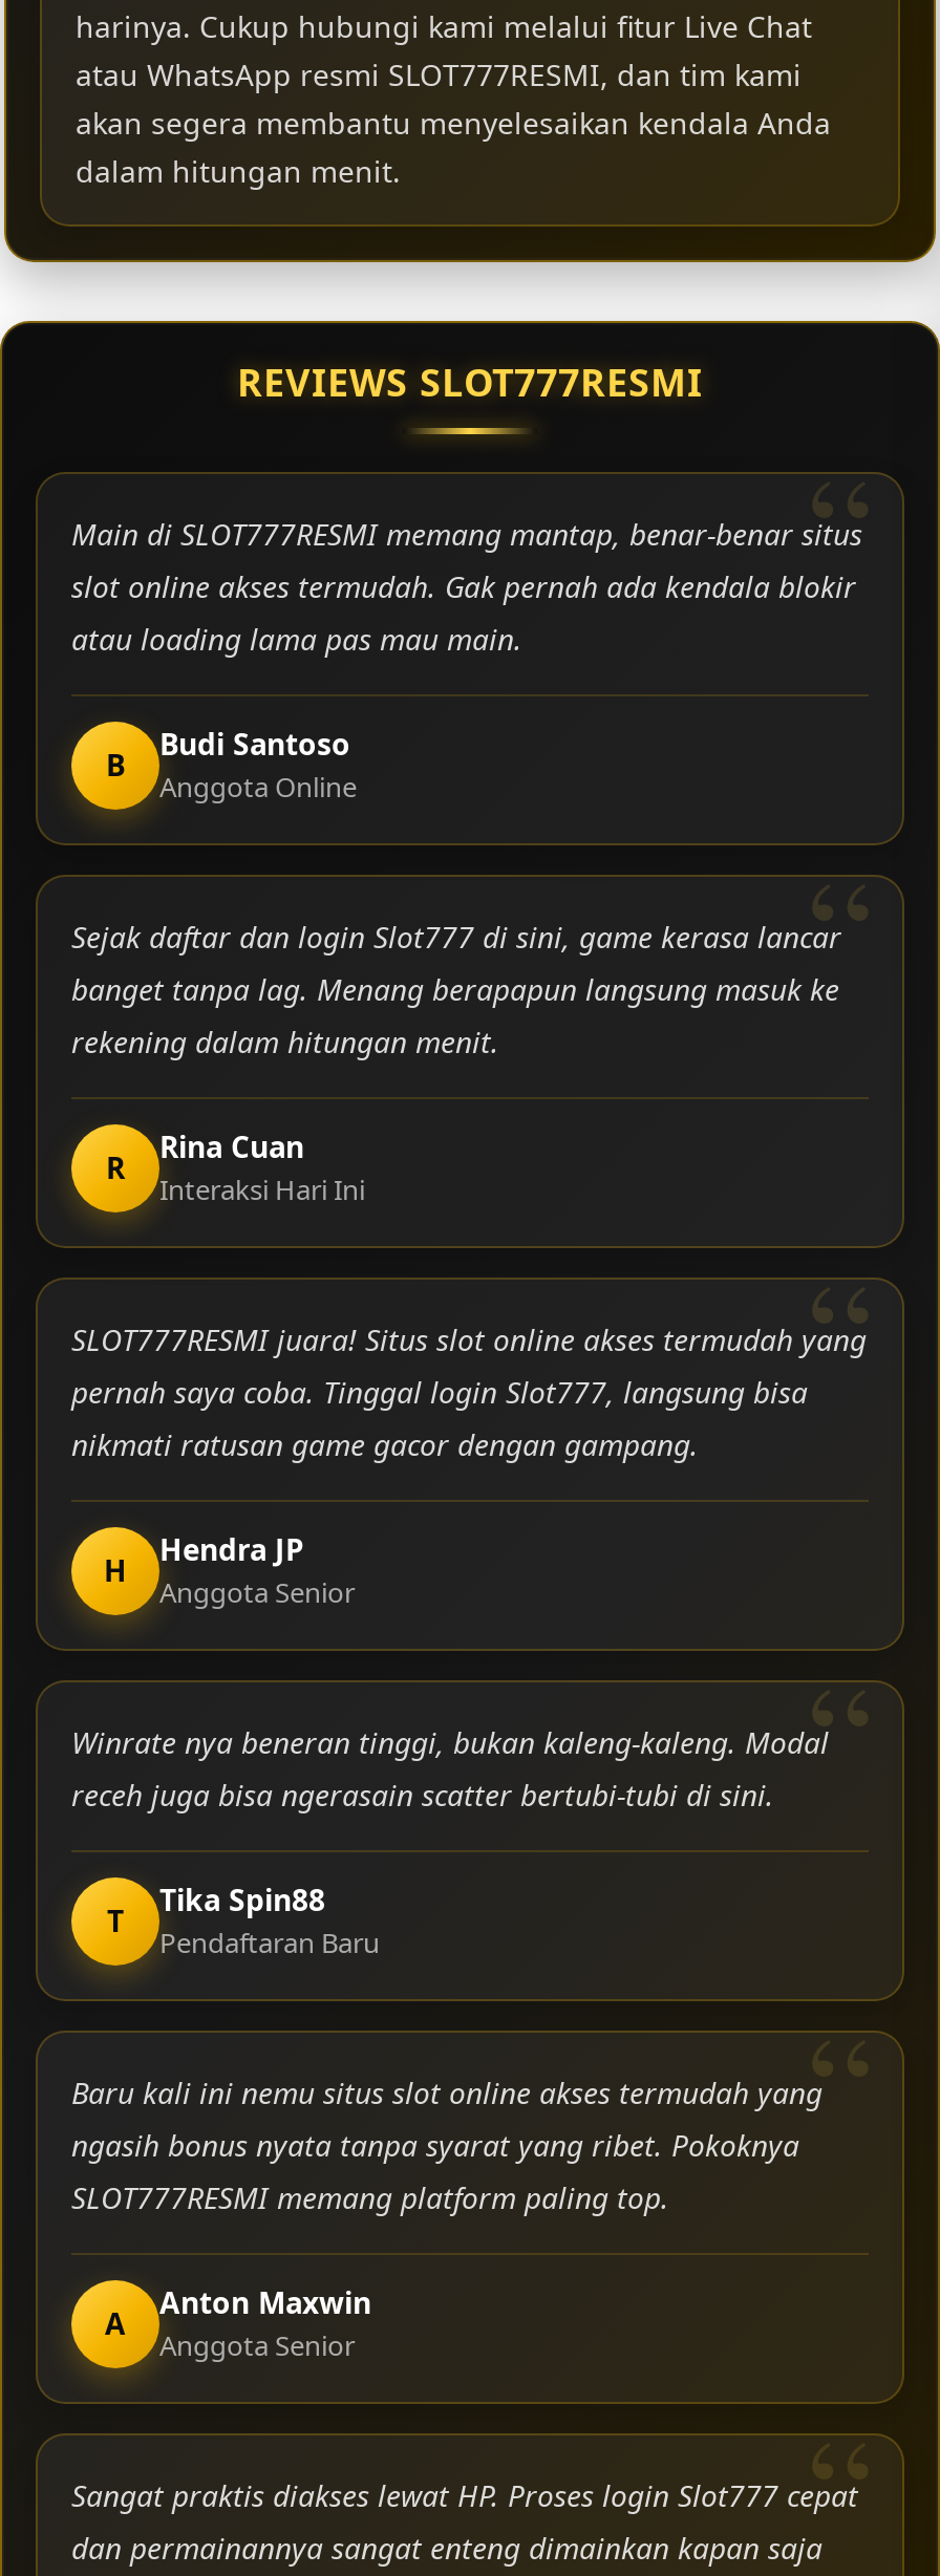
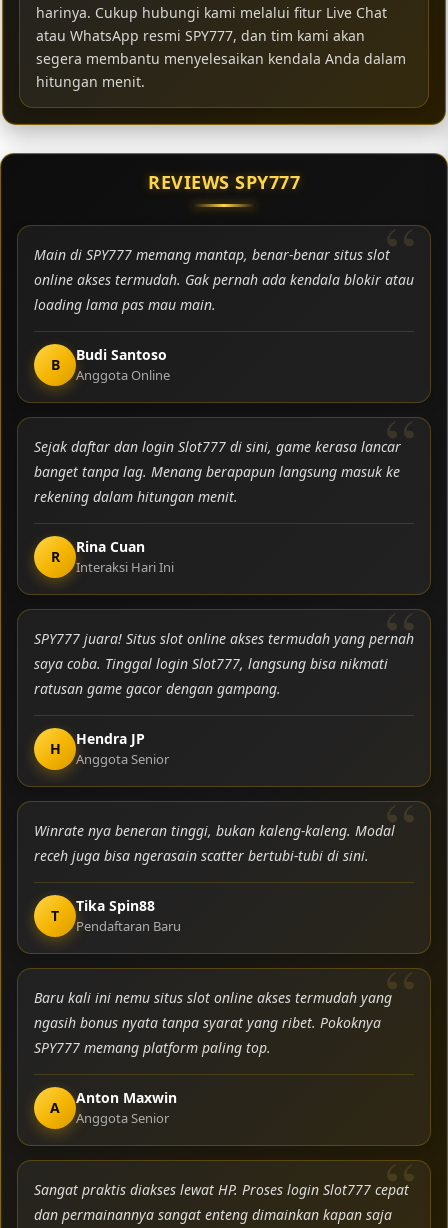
- atau WhatsApp resmi SLOT777RESMI, dan tim kami
- akan segera membantu menyelesaikan kendala Anda
- dalam hitungan menit.
+ atau WhatsApp resmi SPY777, dan tim kami akan
+ segera membantu menyelesaikan kendala Anda dalam
+ hitungan menit.

- REVIEWS SLOT777RESMI
+ REVIEWS SPY777

- Main di SLOT777RESMI memang mantap, benar-benar situs
- slot online akses termudah. Gak pernah ada kendala blokir
- atau loading lama pas mau main.
+ Main di SPY777 memang mantap, benar-benar situs slot
+ online akses termudah. Gak pernah ada kendala blokir atau
+ loading lama pas mau main.

- SLOT777RESMI juara! Situs slot online akses termudah yang
- pernah saya coba. Tinggal login Slot777, langsung bisa
- nikmati ratusan game gacor dengan gampang.
+ SPY777 juara! Situs slot online akses termudah yang pernah
+ saya coba. Tinggal login Slot777, langsung bisa nikmati
+ ratusan game gacor dengan gampang.

- SLOT777RESMI memang platform paling top.
+ SPY777 memang platform paling top.
